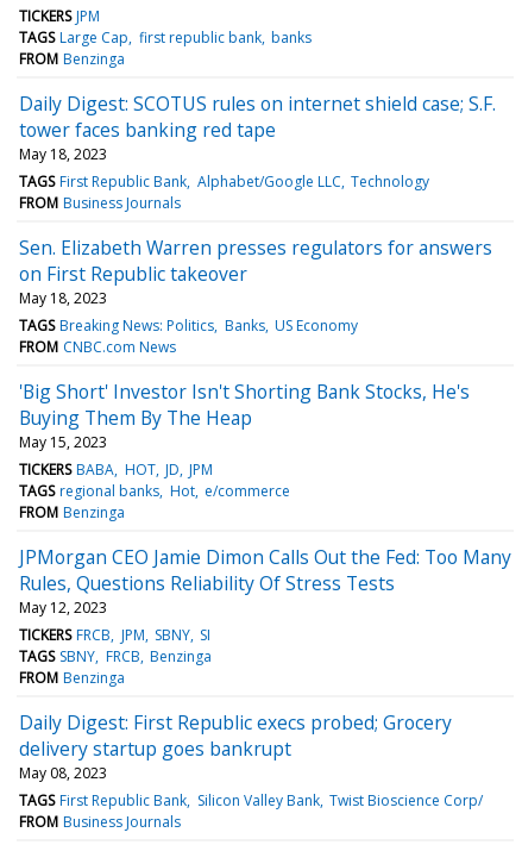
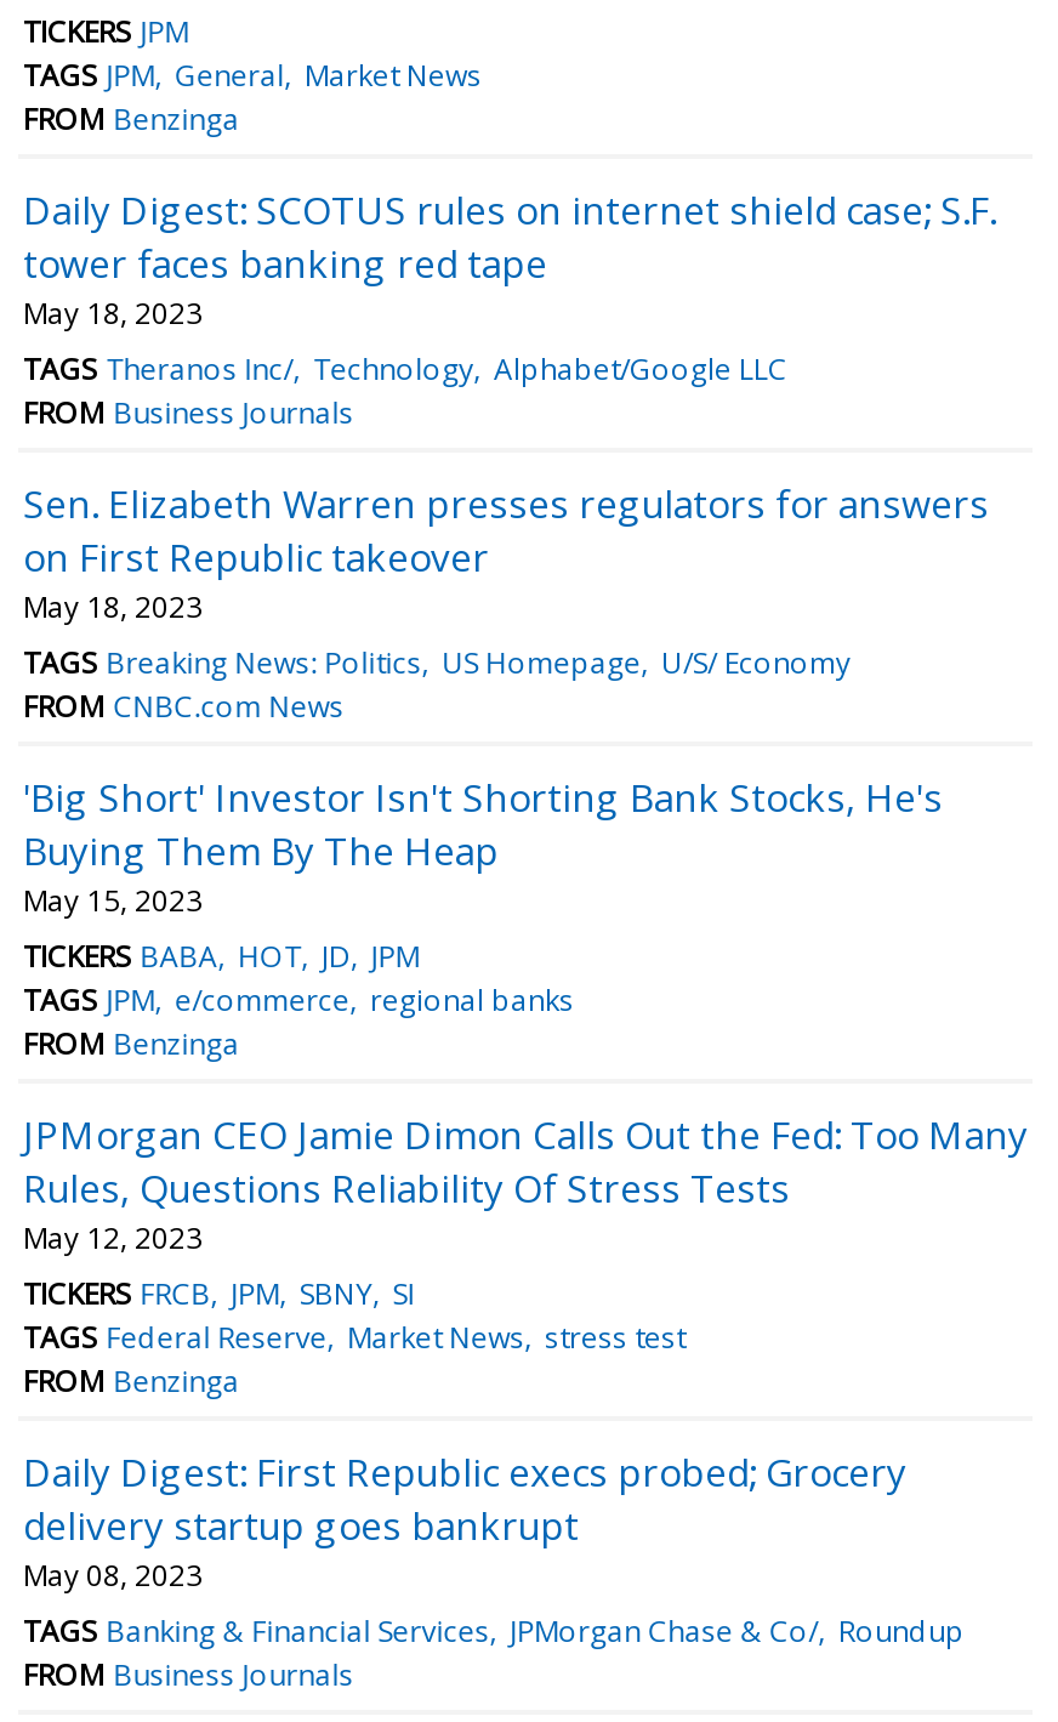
- TAGS Large Cap first republic bank banks
+ TAGS JPM General Market News

- TAGS First Republic Bank Alphabet/Google LLC Technology
+ TAGS Theranos Inc/ Technology Alphabet/Google LLC

- TAGS Breaking News: Politics Banks US Economy
+ TAGS Breaking News: Politics US Homepage U/S/ Economy

- TAGS regional banks Hot e/commerce
+ TAGS JPM e/commerce regional banks

- TAGS SBNY FRCB Benzinga
+ TAGS Federal Reserve Market News stress test

- TAGS First Republic Bank Silicon Valley Bank Twist Bioscience Corp/
+ TAGS Banking & Financial Services JPMorgan Chase & Co/ Roundup
